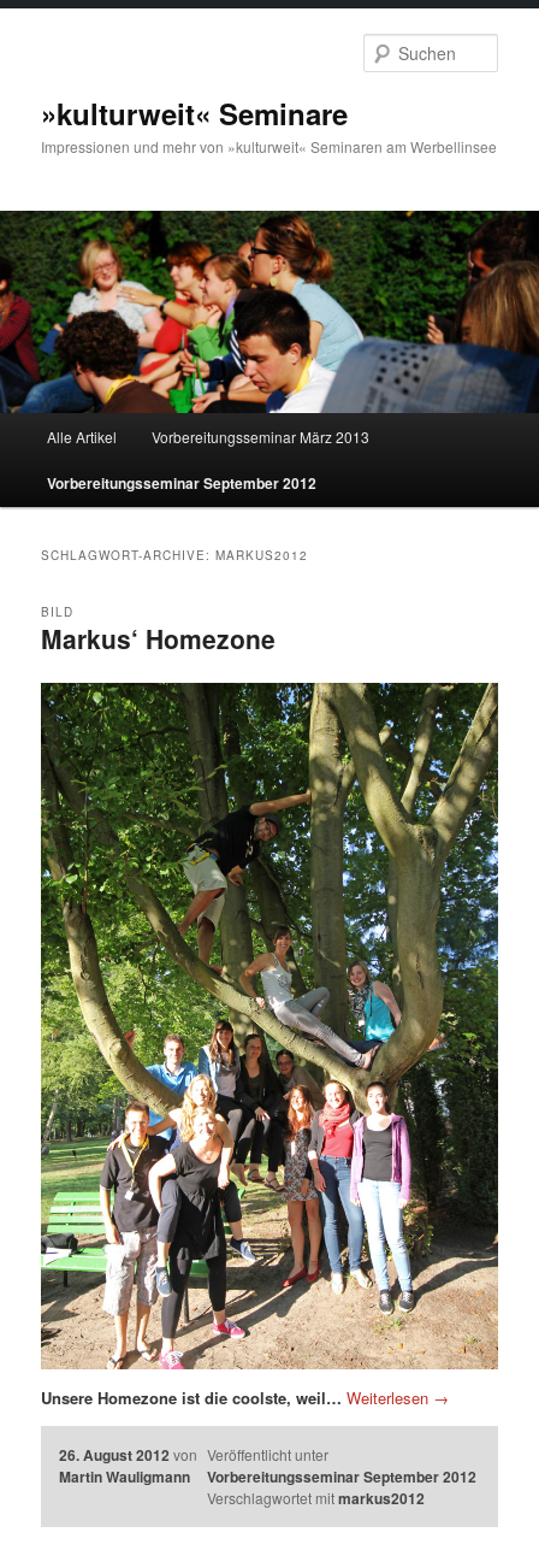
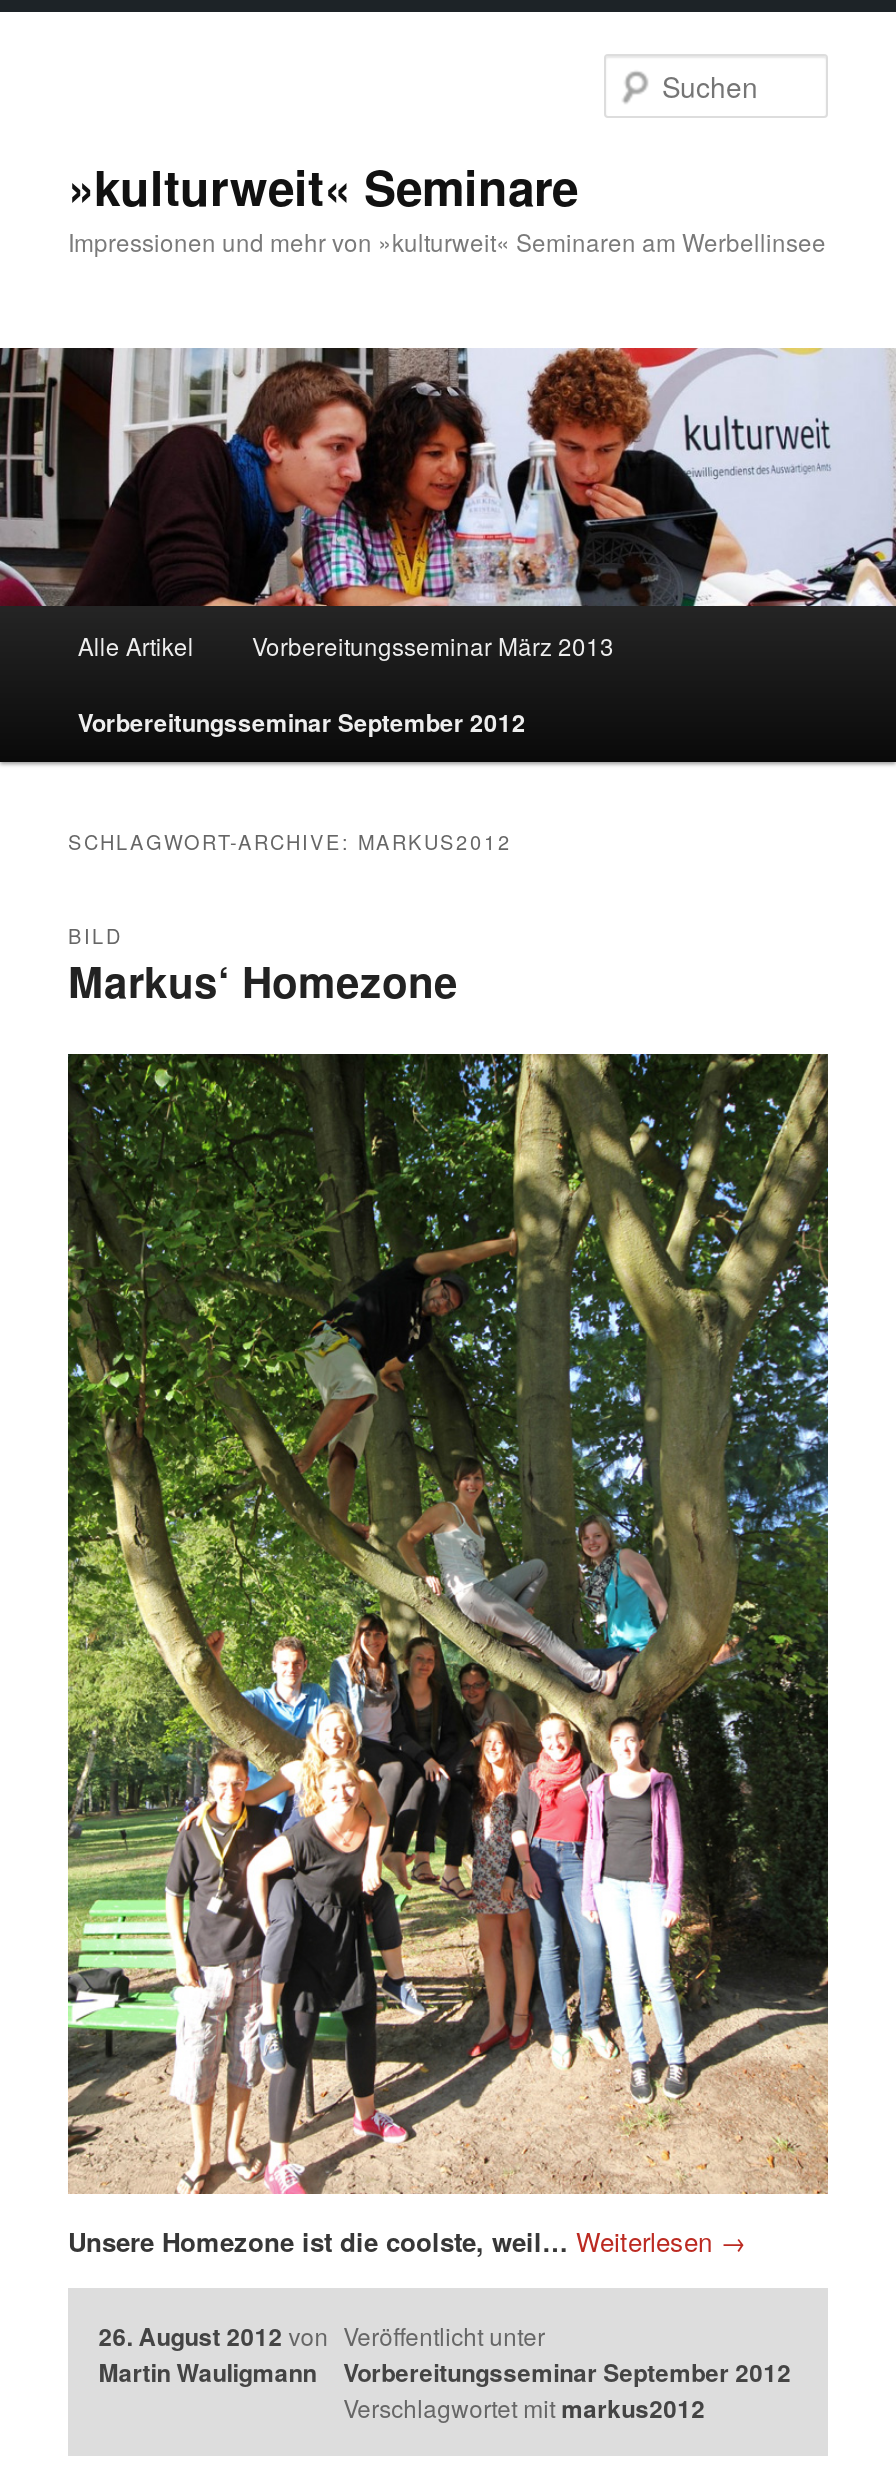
- [image]
+ [image]
